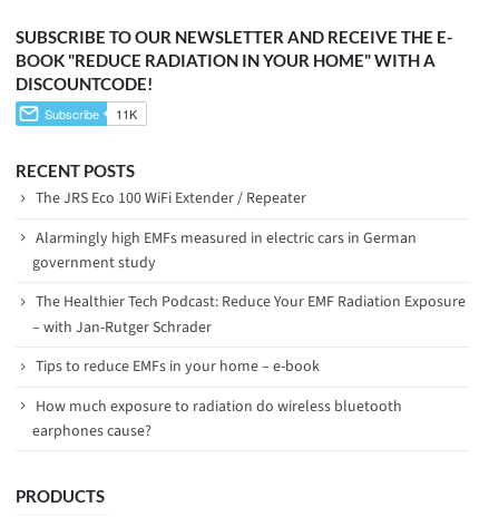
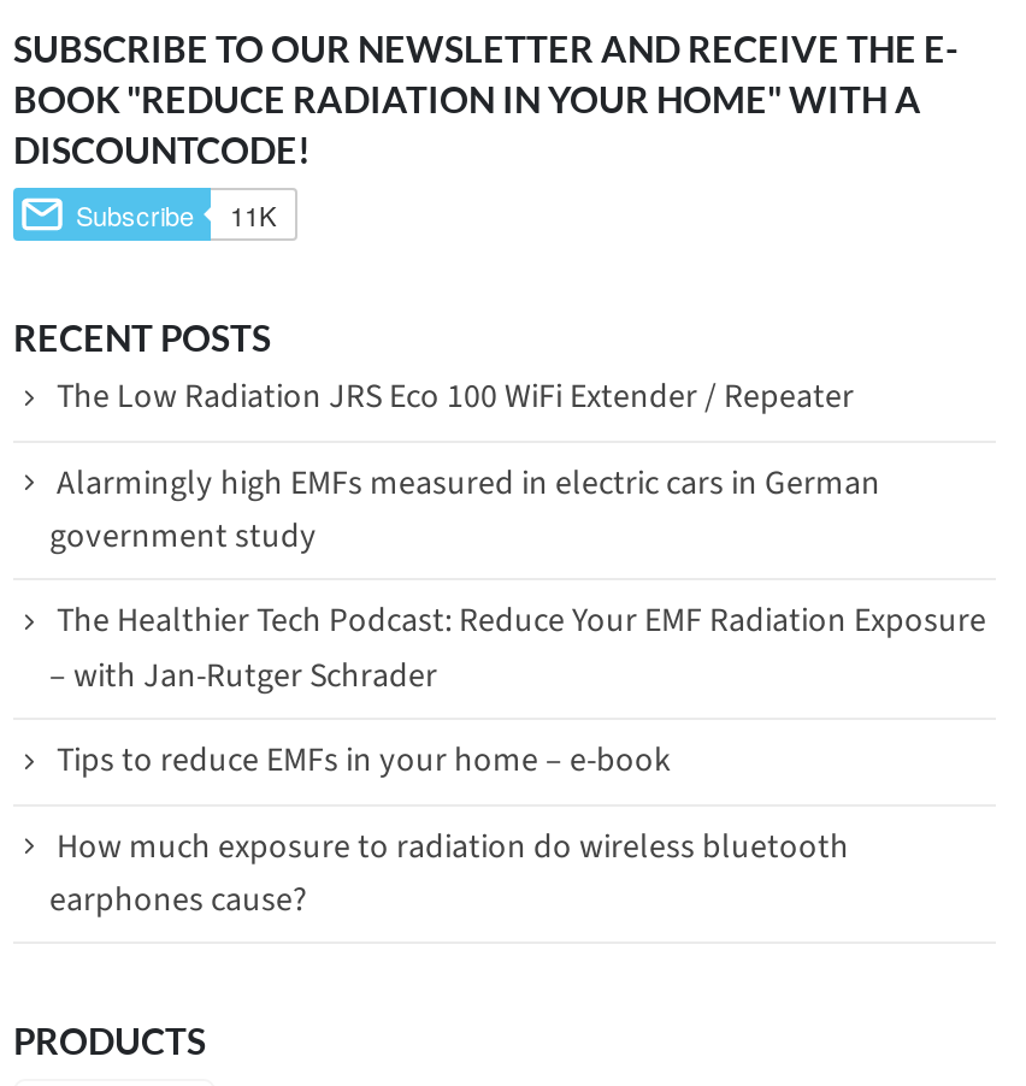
- The JRS Eco 100 WiFi Extender / Repeater
+ The Low Radiation JRS Eco 100 WiFi Extender / Repeater
